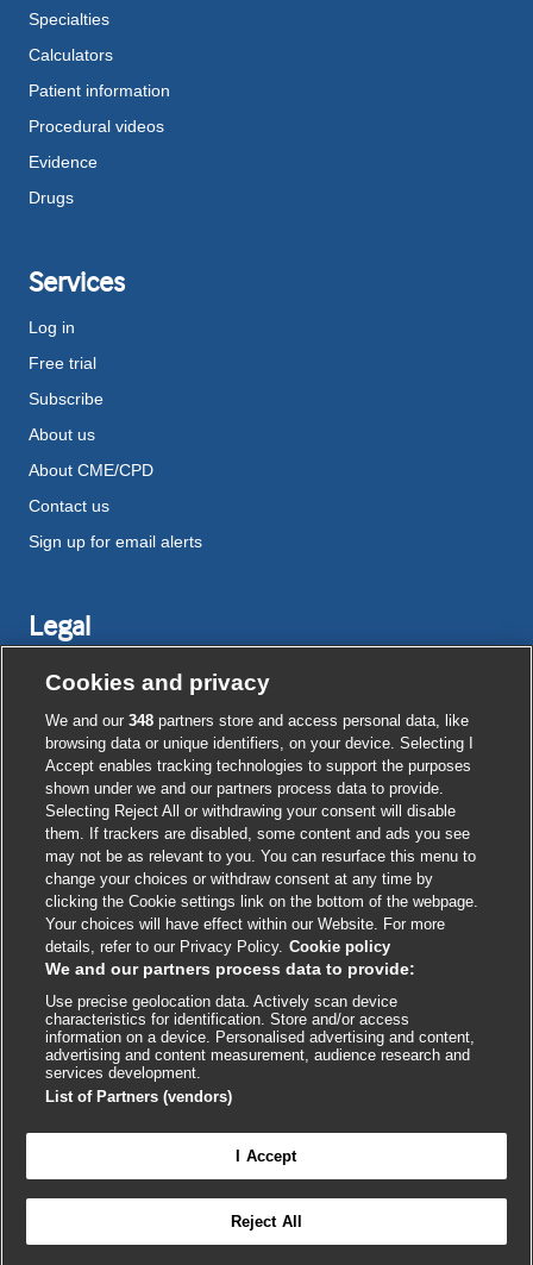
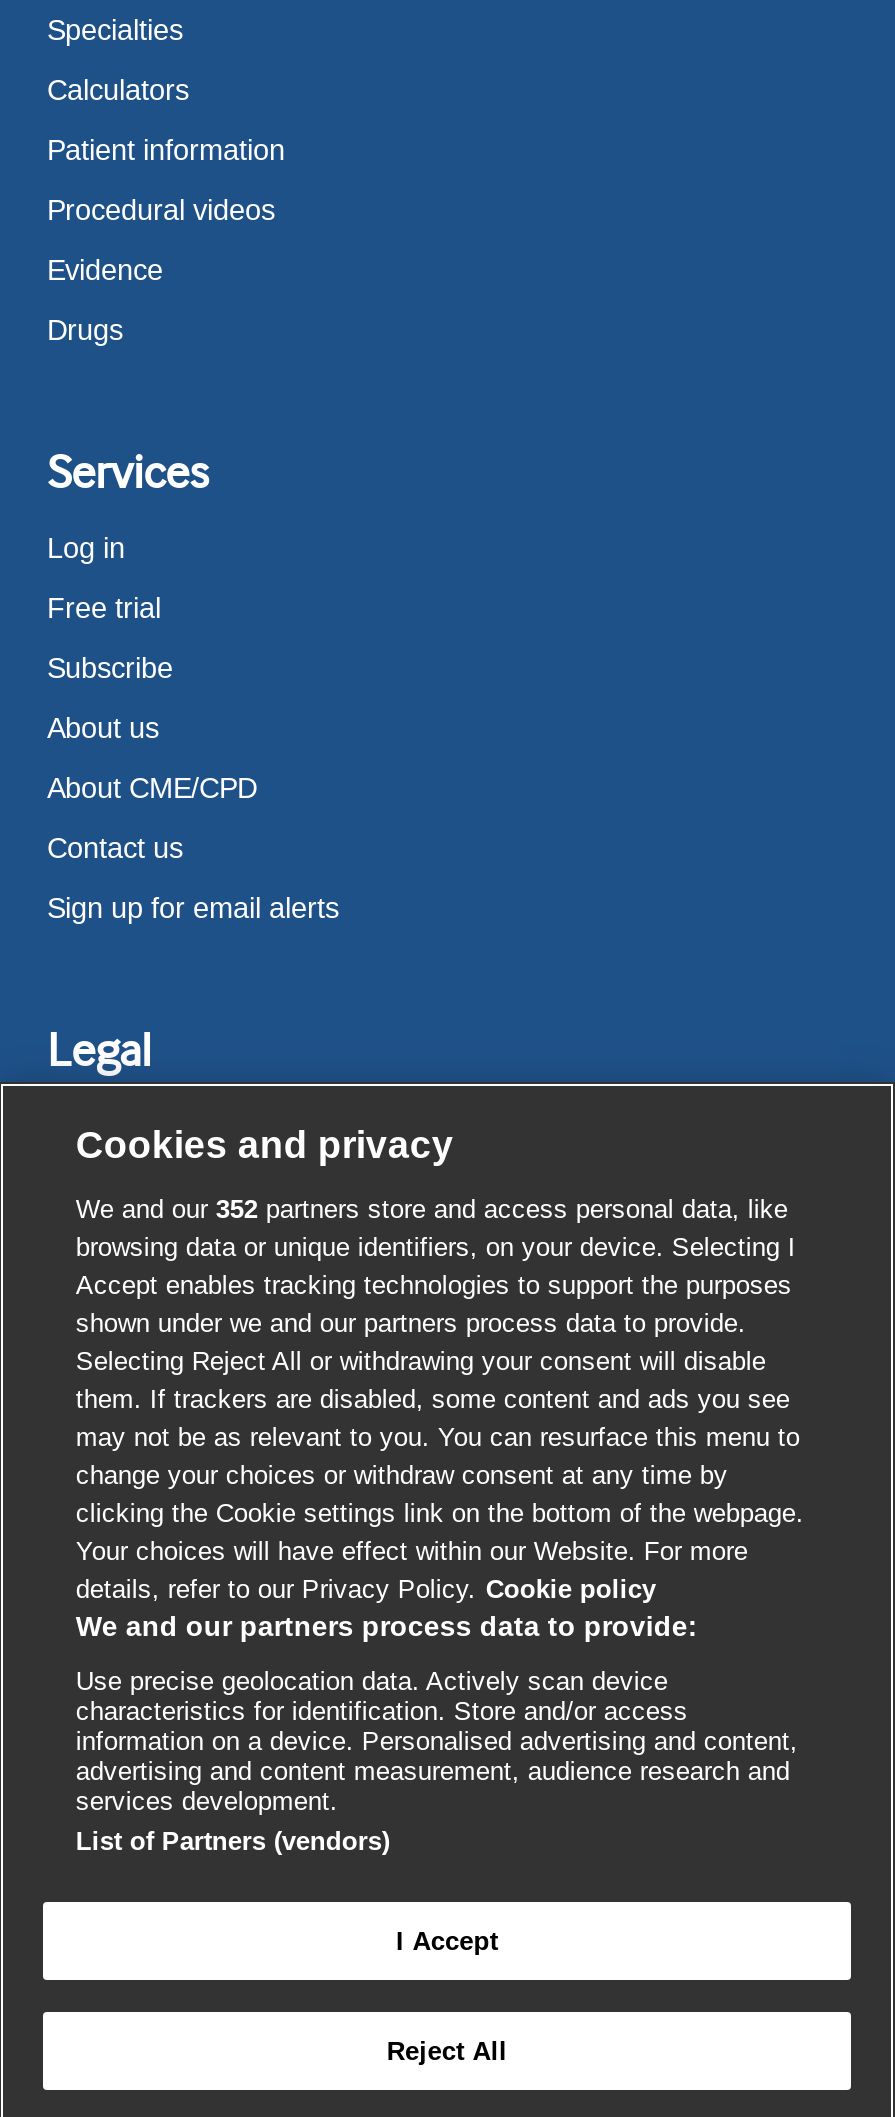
- We and our 348 partners store and access personal data, like
+ We and our 352 partners store and access personal data, like
